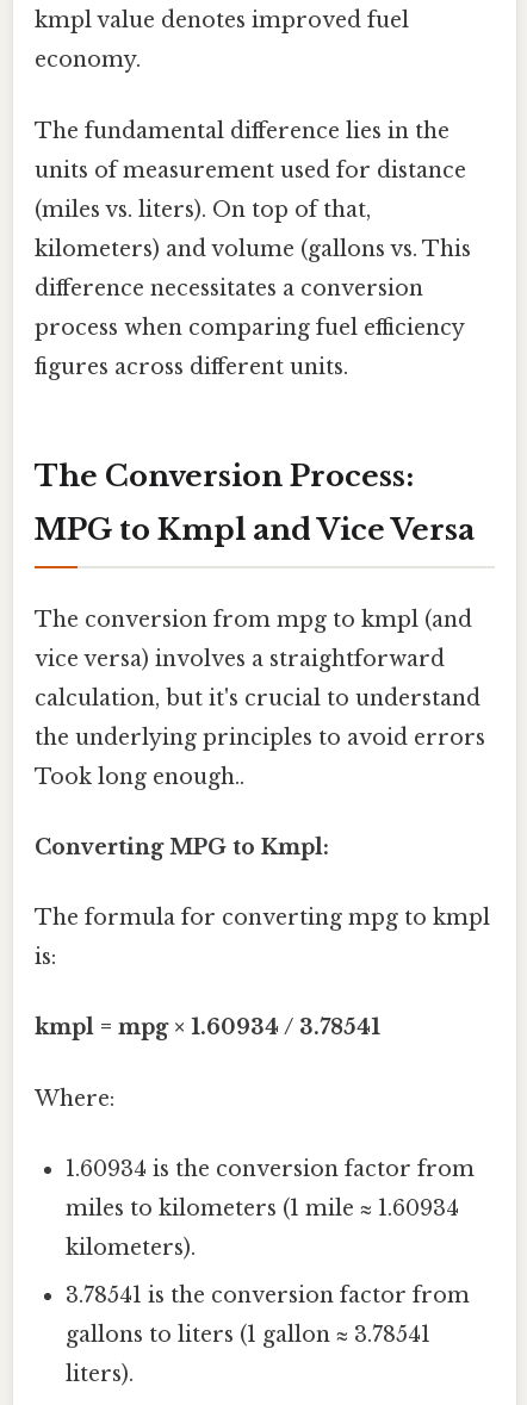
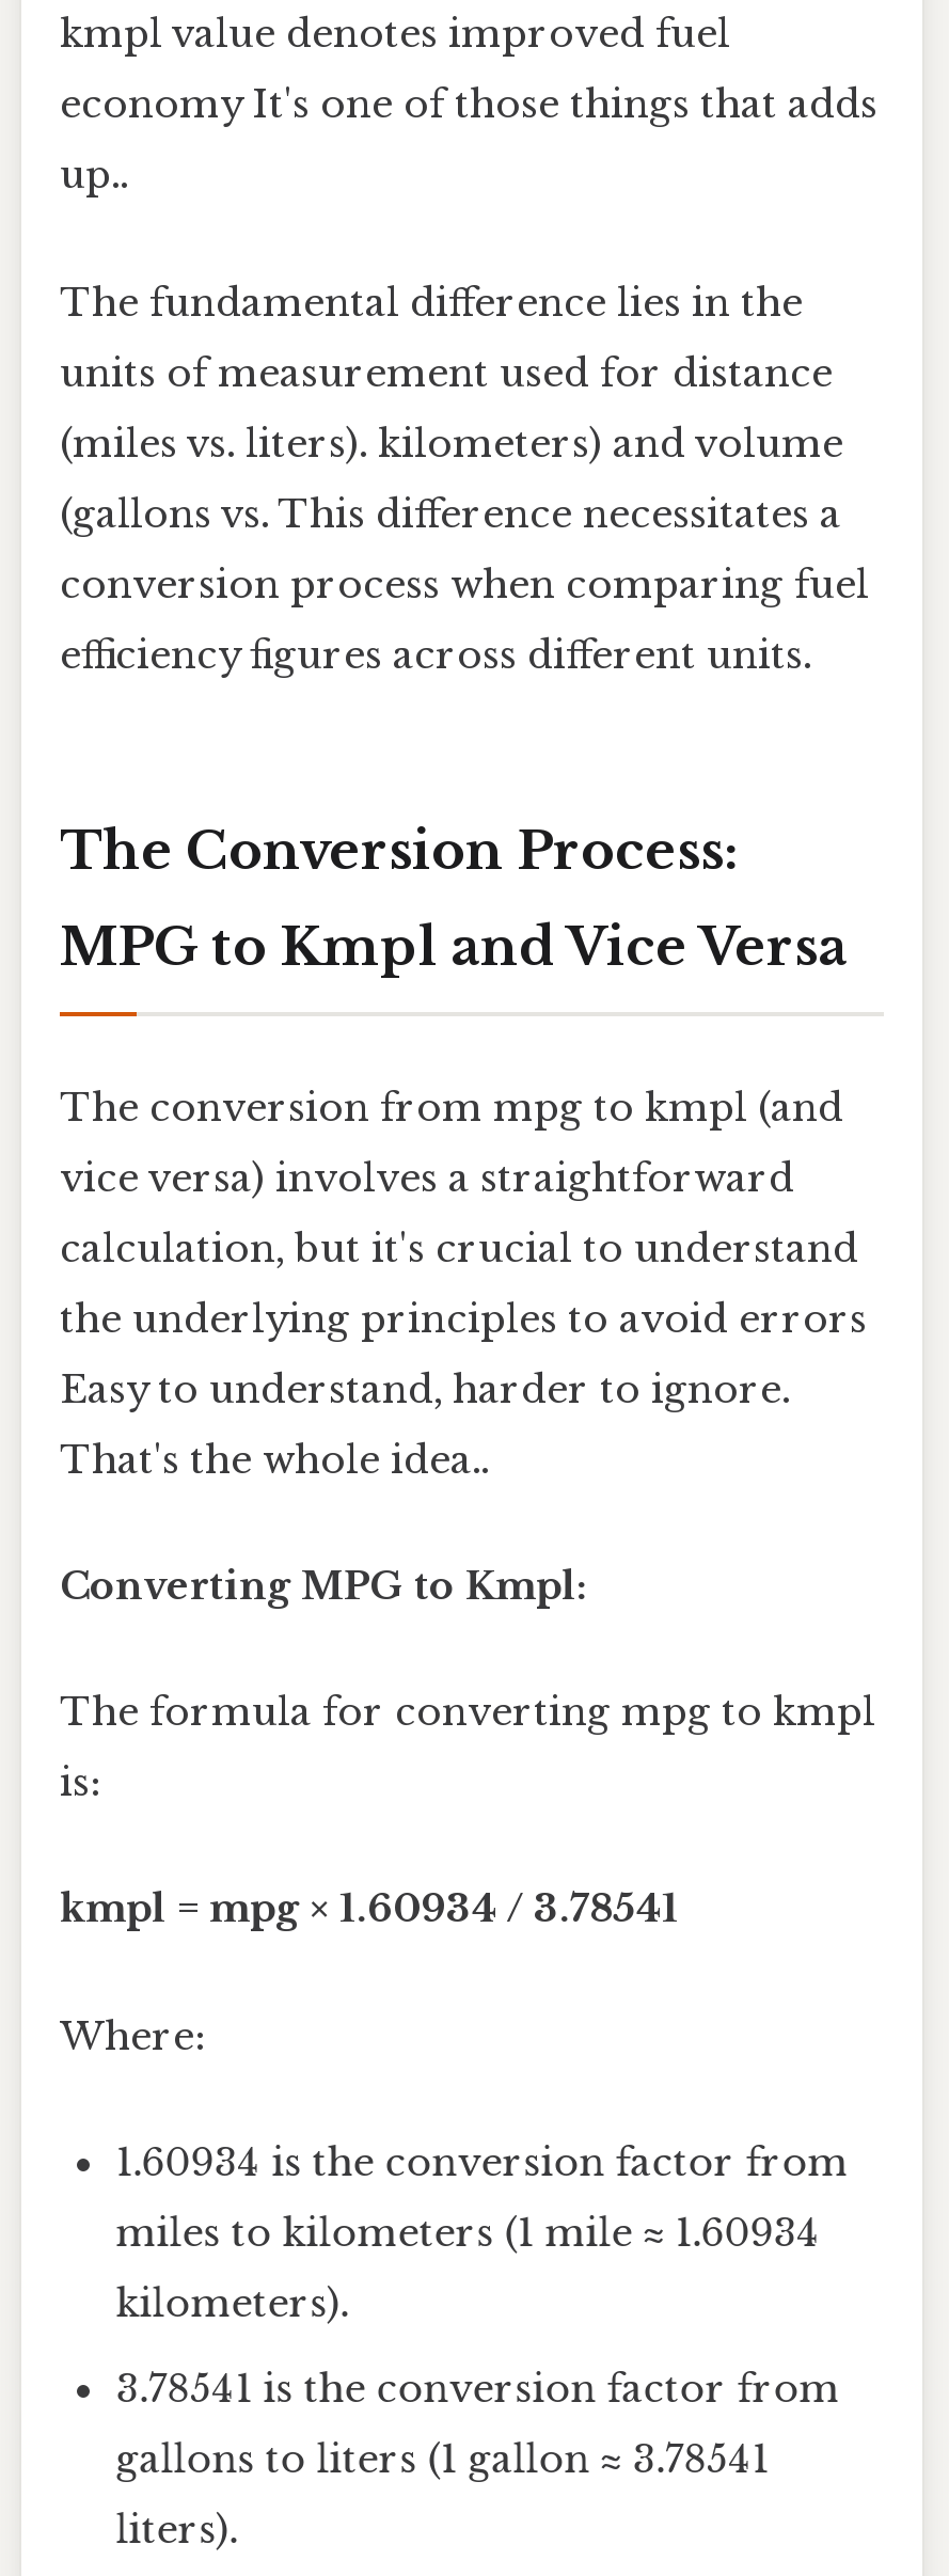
- economy.
+ economy It's one of those things that adds
+ up..

- (miles vs. liters). On top of that,
- kilometers) and volume (gallons vs. This
- difference necessitates a conversion
- process when comparing fuel efficiency
- figures across different units.
+ (miles vs. liters). kilometers) and volume
+ (gallons vs. This difference necessitates a
+ conversion process when comparing fuel
+ efficiency figures across different units.

- Took long enough..
+ Easy to understand, harder to ignore.
+ That's the whole idea..
